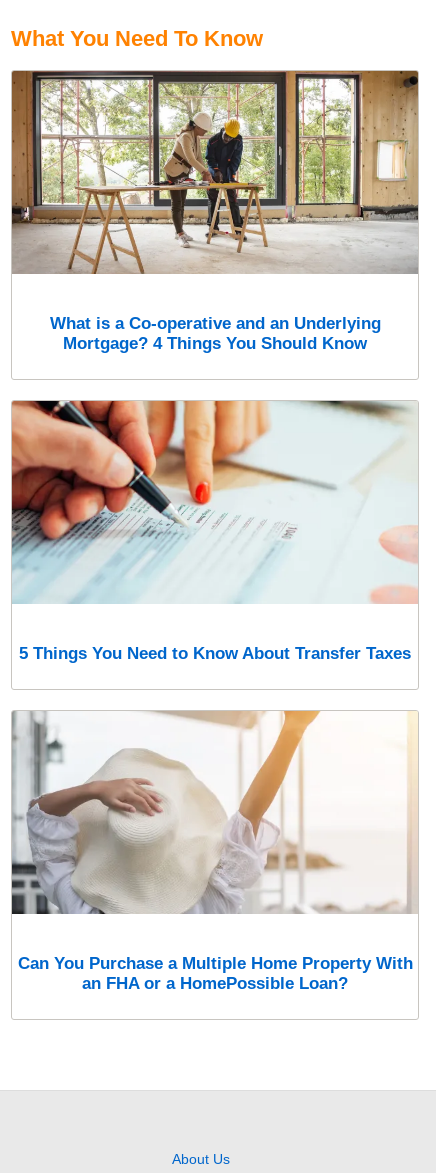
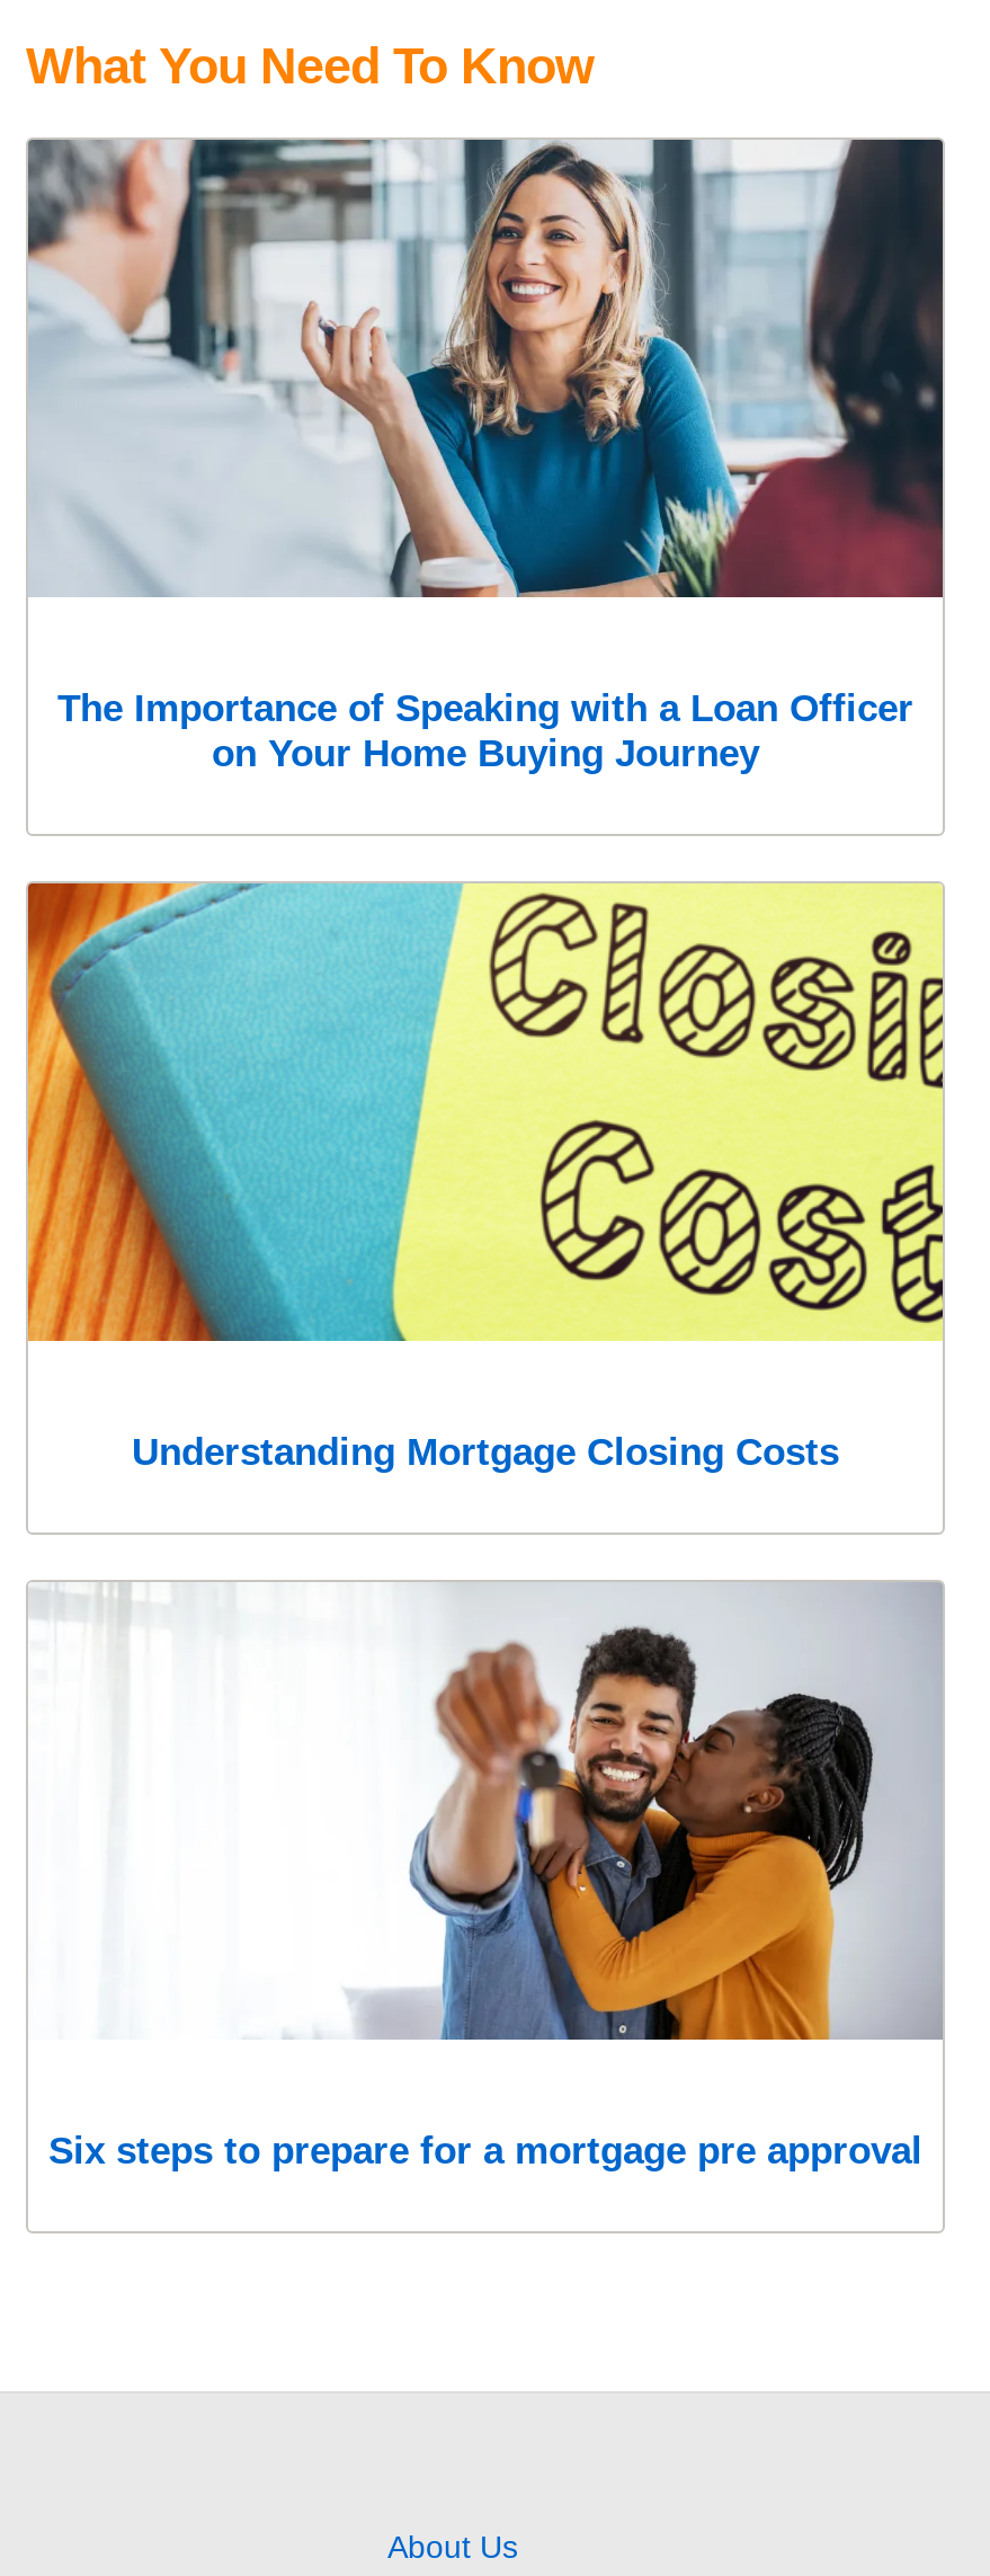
- [image]
+ [image]

- What is a Co-operative and an Underlying
- Mortgage? 4 Things You Should Know
+ The Importance of Speaking with a Loan Officer
+ on Your Home Buying Journey

- [image]
+ [image]

- 5 Things You Need to Know About Transfer Taxes
+ Understanding Mortgage Closing Costs

- [image]
- Can You Purchase a Multiple Home Property With
- an FHA or a HomePossible Loan?
+ [image]
+ Six steps to prepare for a mortgage pre approval
